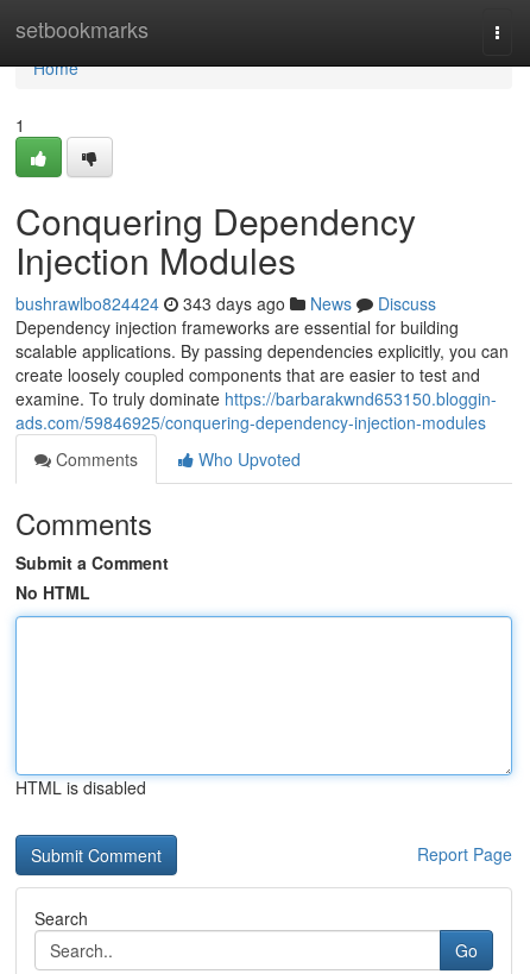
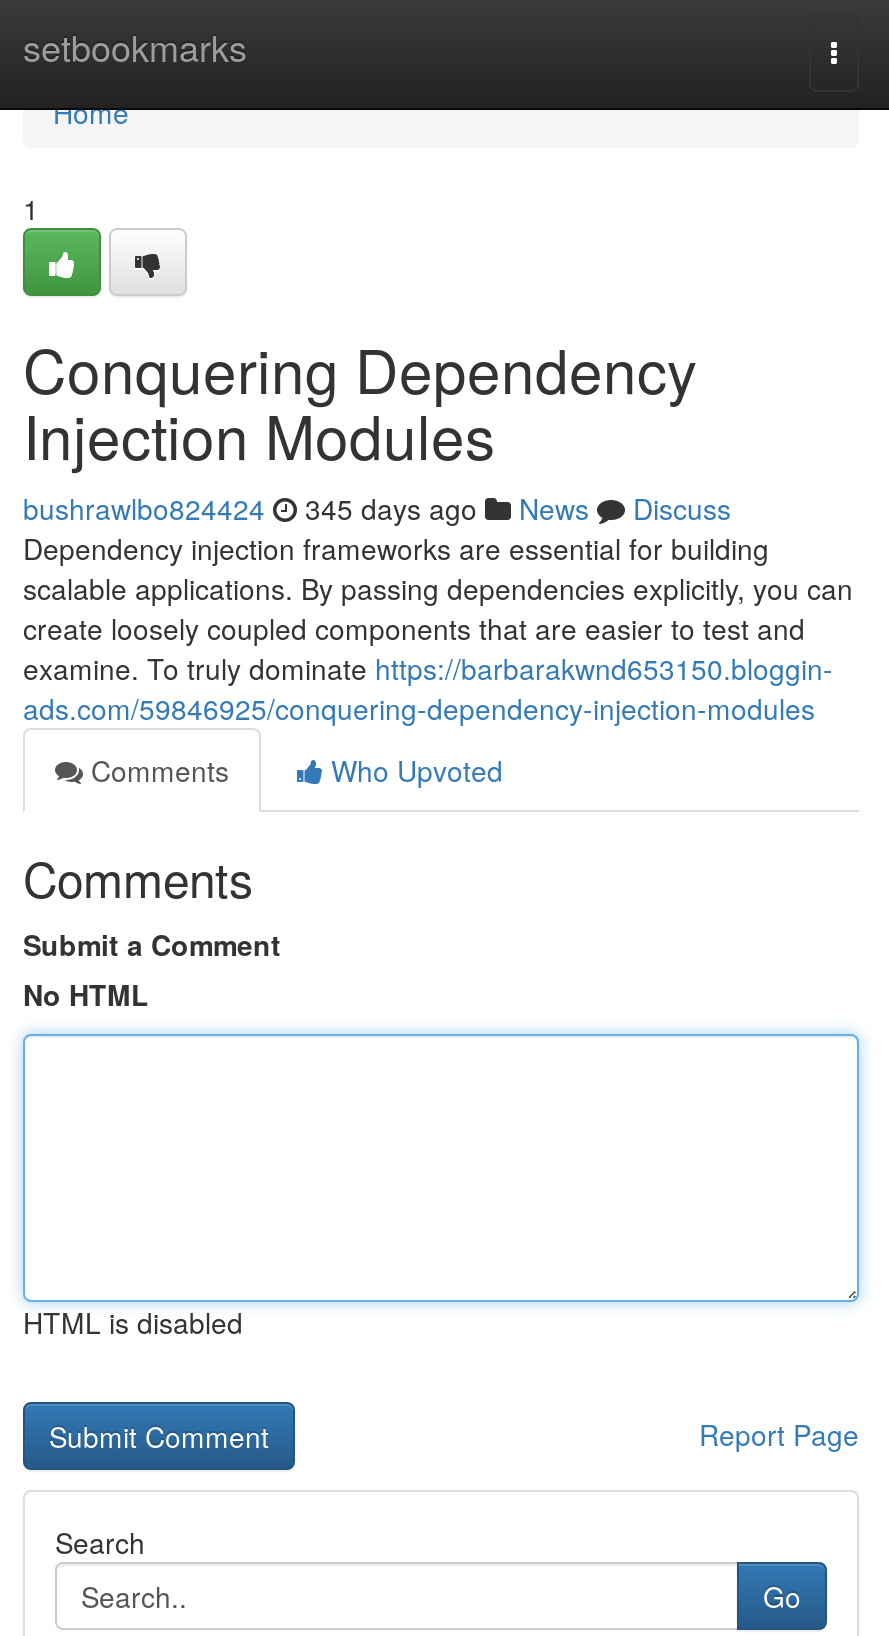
- bushrawlbo824424 343 days ago News Discuss
+ bushrawlbo824424 345 days ago News Discuss
